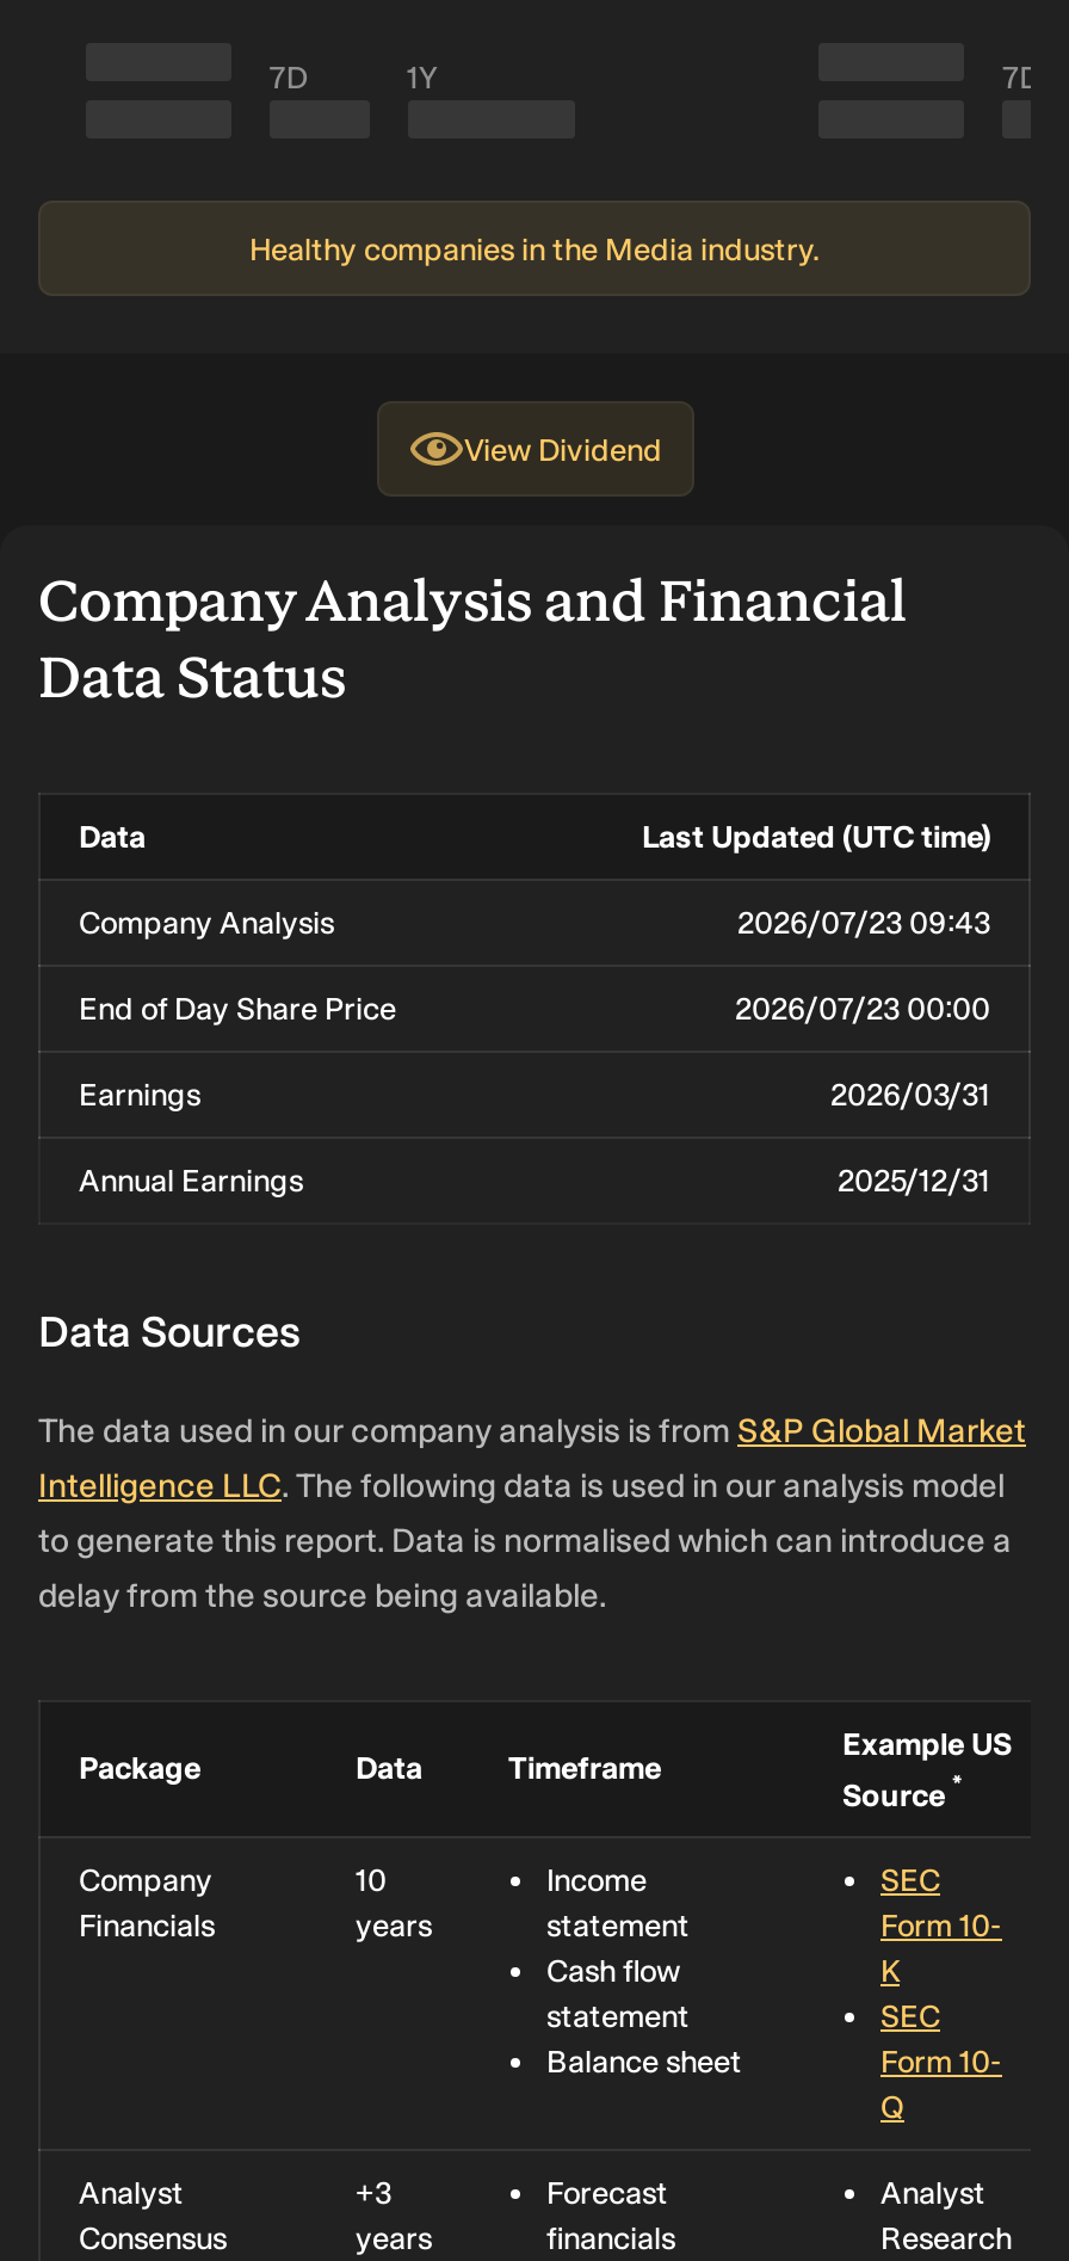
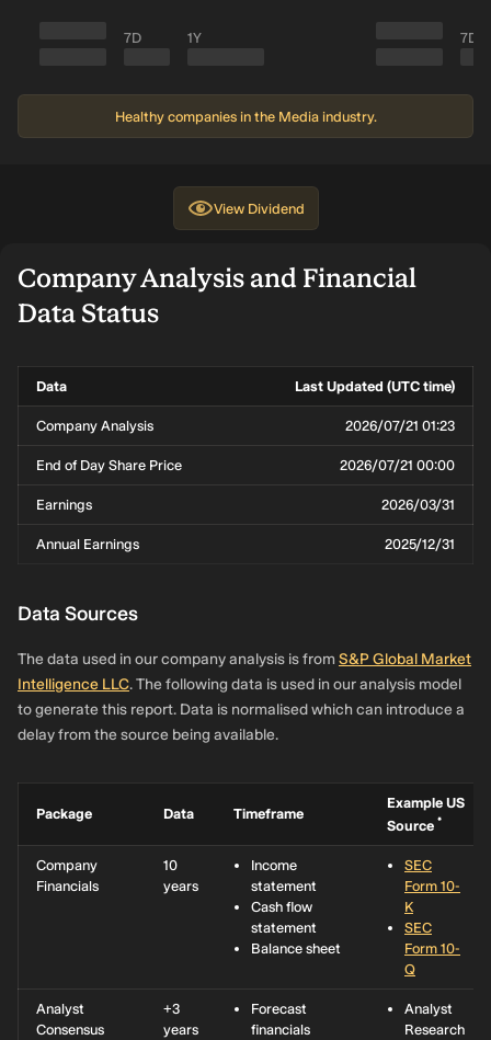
- 2026/07/23 09:43
+ 2026/07/21 01:23

- 2026/07/23 00:00
+ 2026/07/21 00:00
